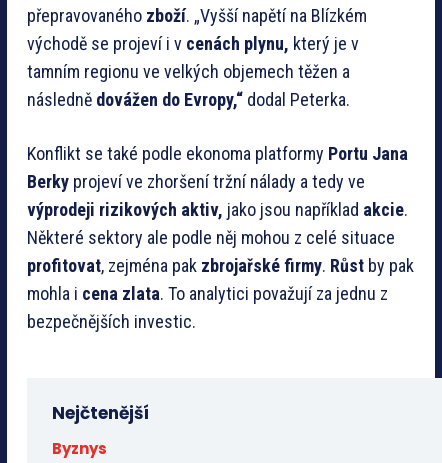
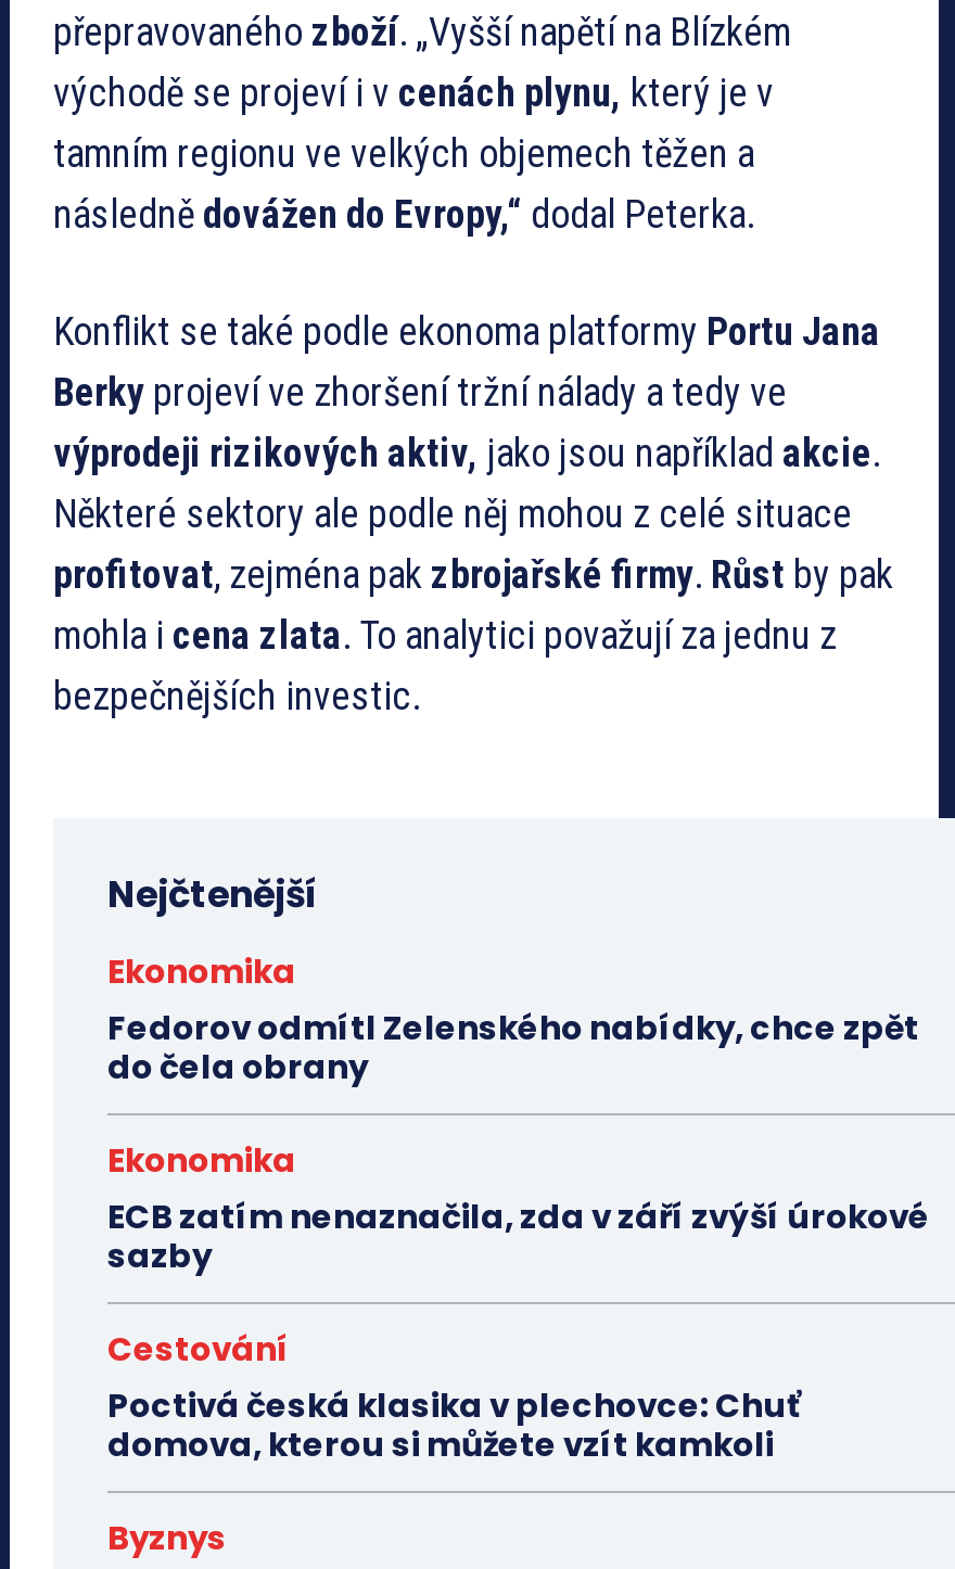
+ Ekonomika
+ Fedorov odmítl Zelenského nabídky, chce zpět
+ do čela obrany
+ Ekonomika
+ ECB zatím nenaznačila, zda v září zvýší úrokové
+ sazby
+ Cestování
+ Poctivá česká klasika v plechovce: Chuť
+ domova, kterou si můžete vzít kamkoli
